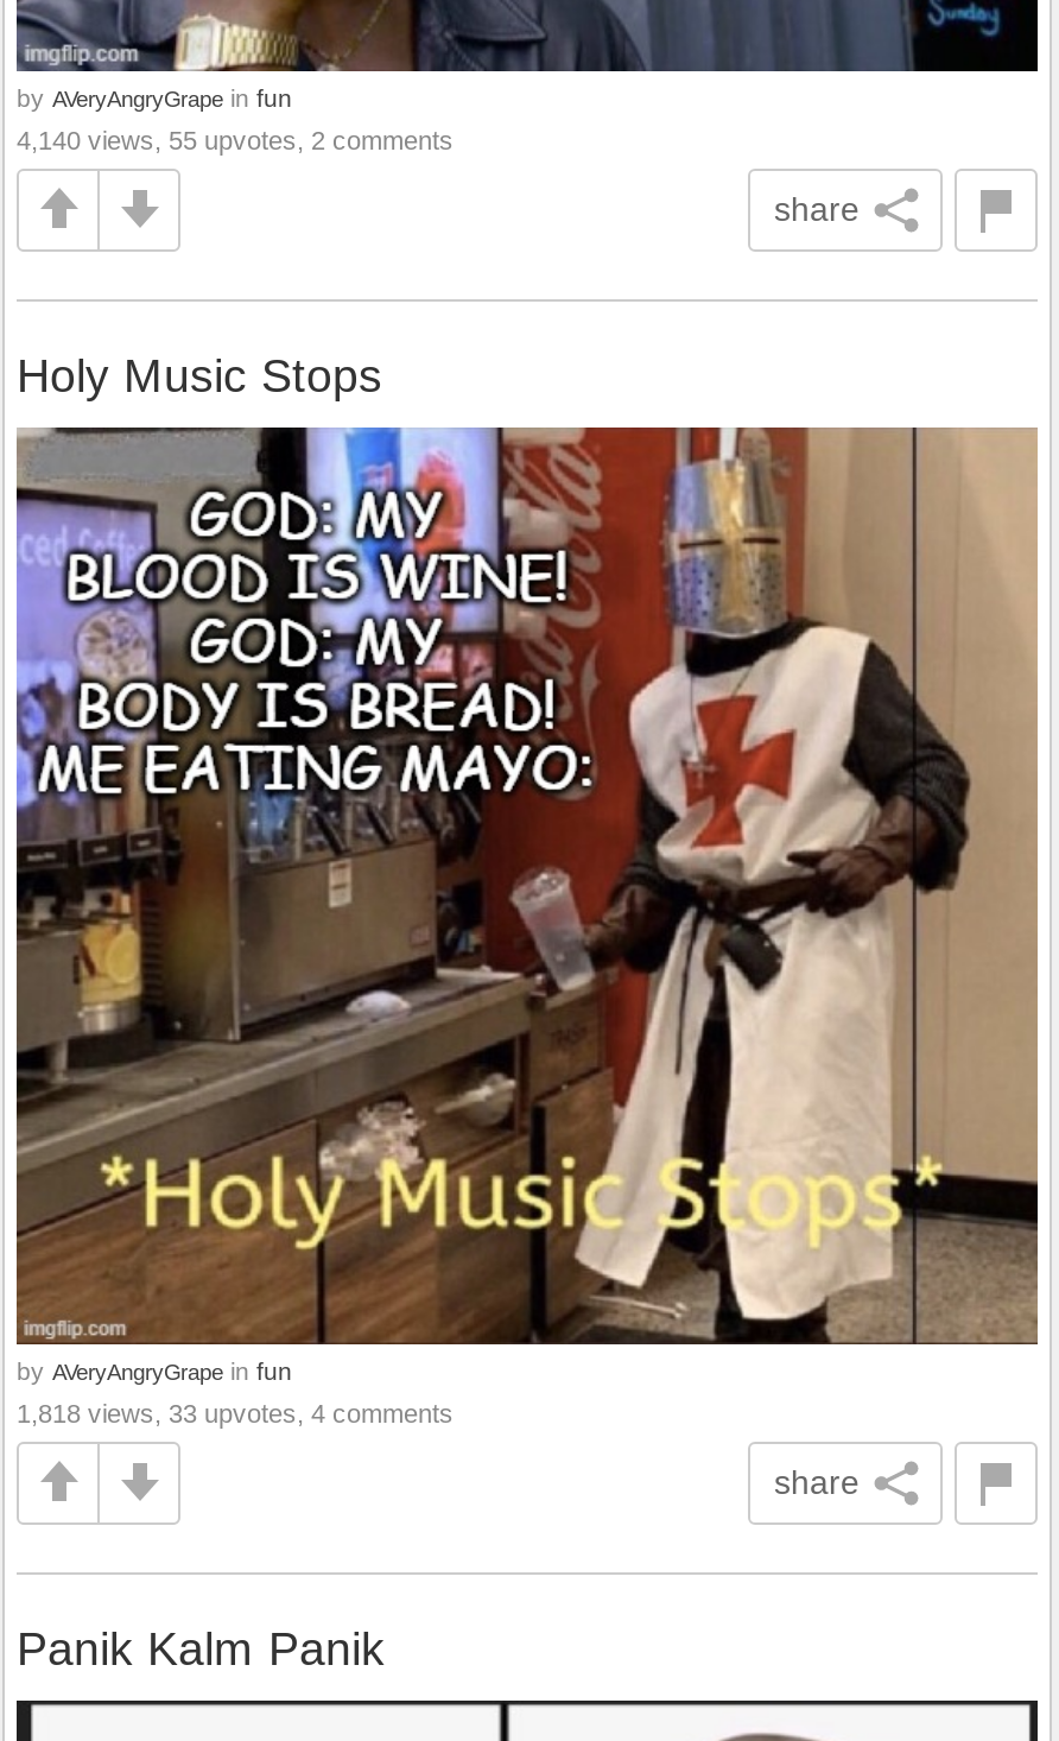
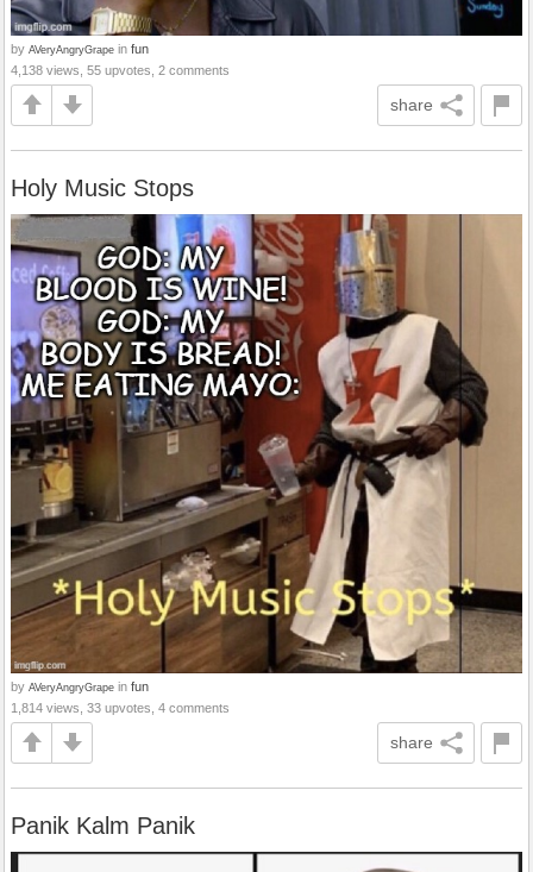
- 4,140 views, 55 upvotes, 2 comments
+ 4,138 views, 55 upvotes, 2 comments

- 1,818 views, 33 upvotes, 4 comments
+ 1,814 views, 33 upvotes, 4 comments
